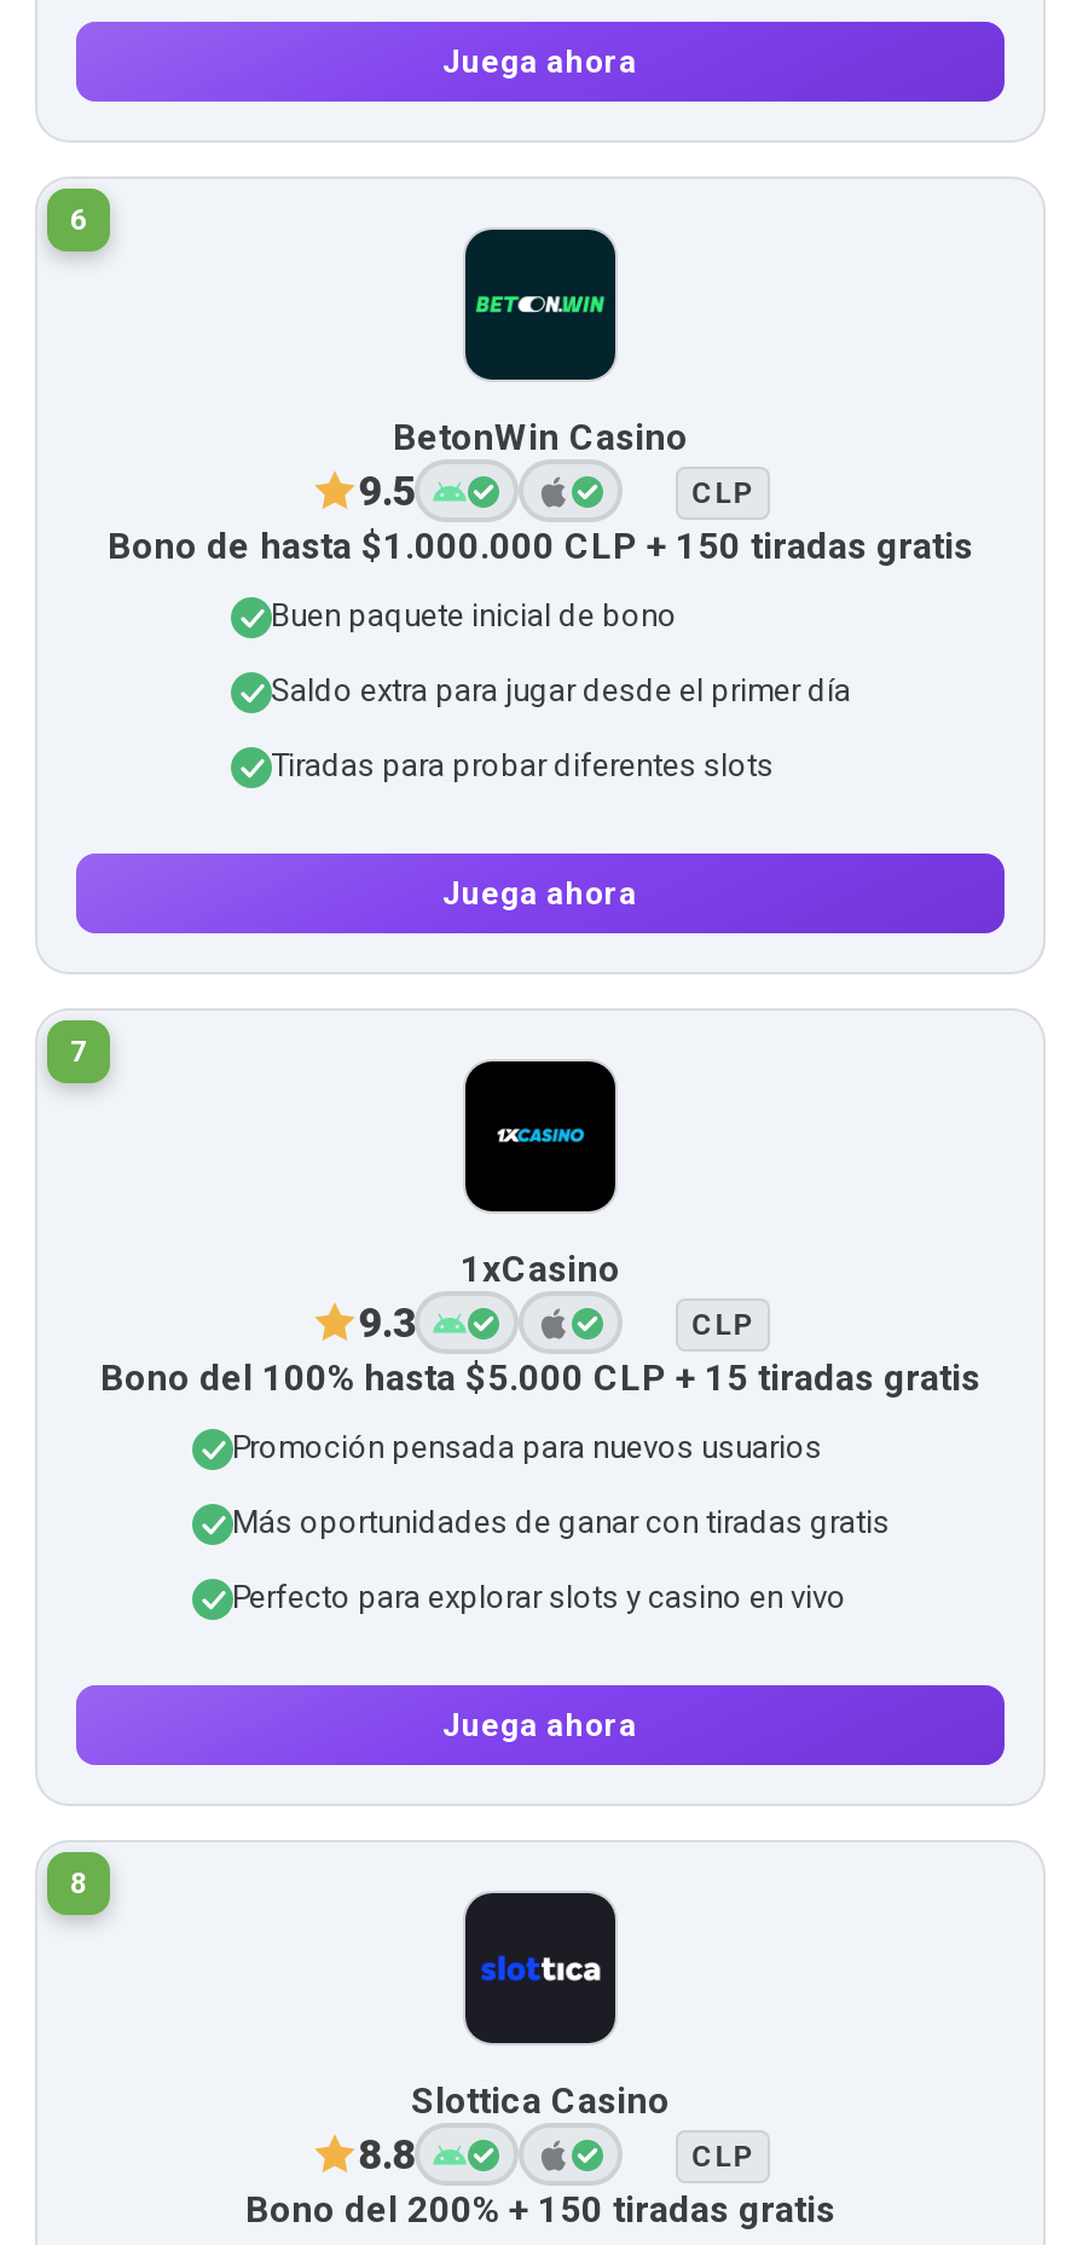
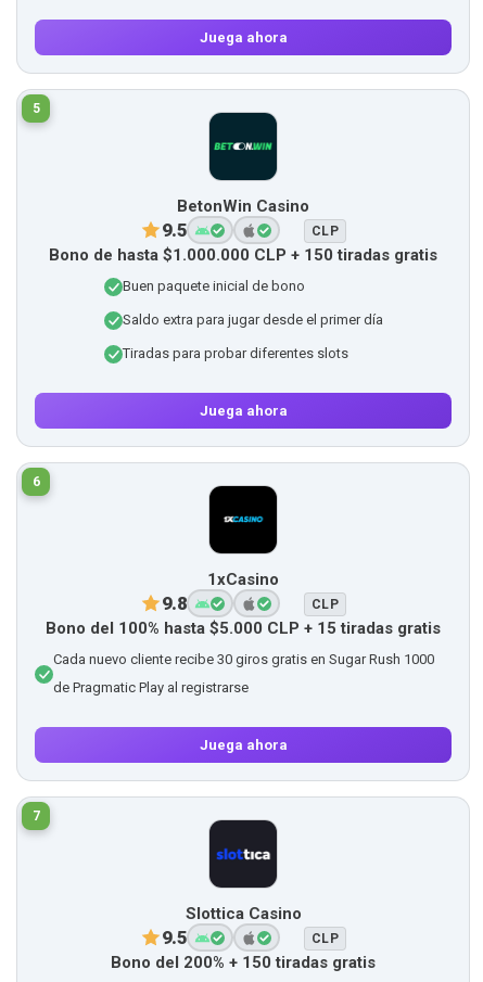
- 6
+ 5

- 7
+ 6

- 9.3
+ 9.8

- Promoción pensada para nuevos usuarios
- Más oportunidades de ganar con tiradas gratis
- Perfecto para explorar slots y casino en vivo
+ Cada nuevo cliente recibe 30 giros gratis en Sugar Rush 1000
+ de Pragmatic Play al registrarse

- 8
+ 7

- 8.8
+ 9.5
